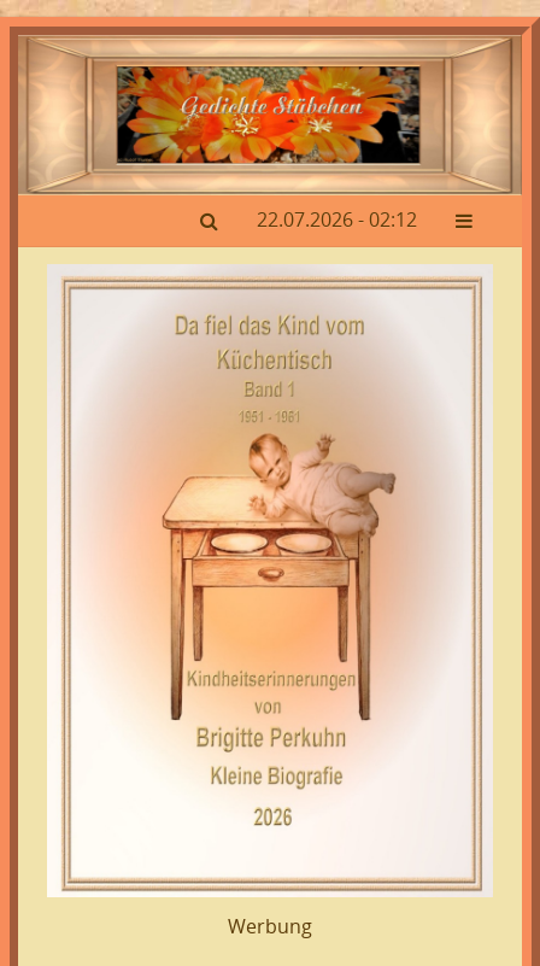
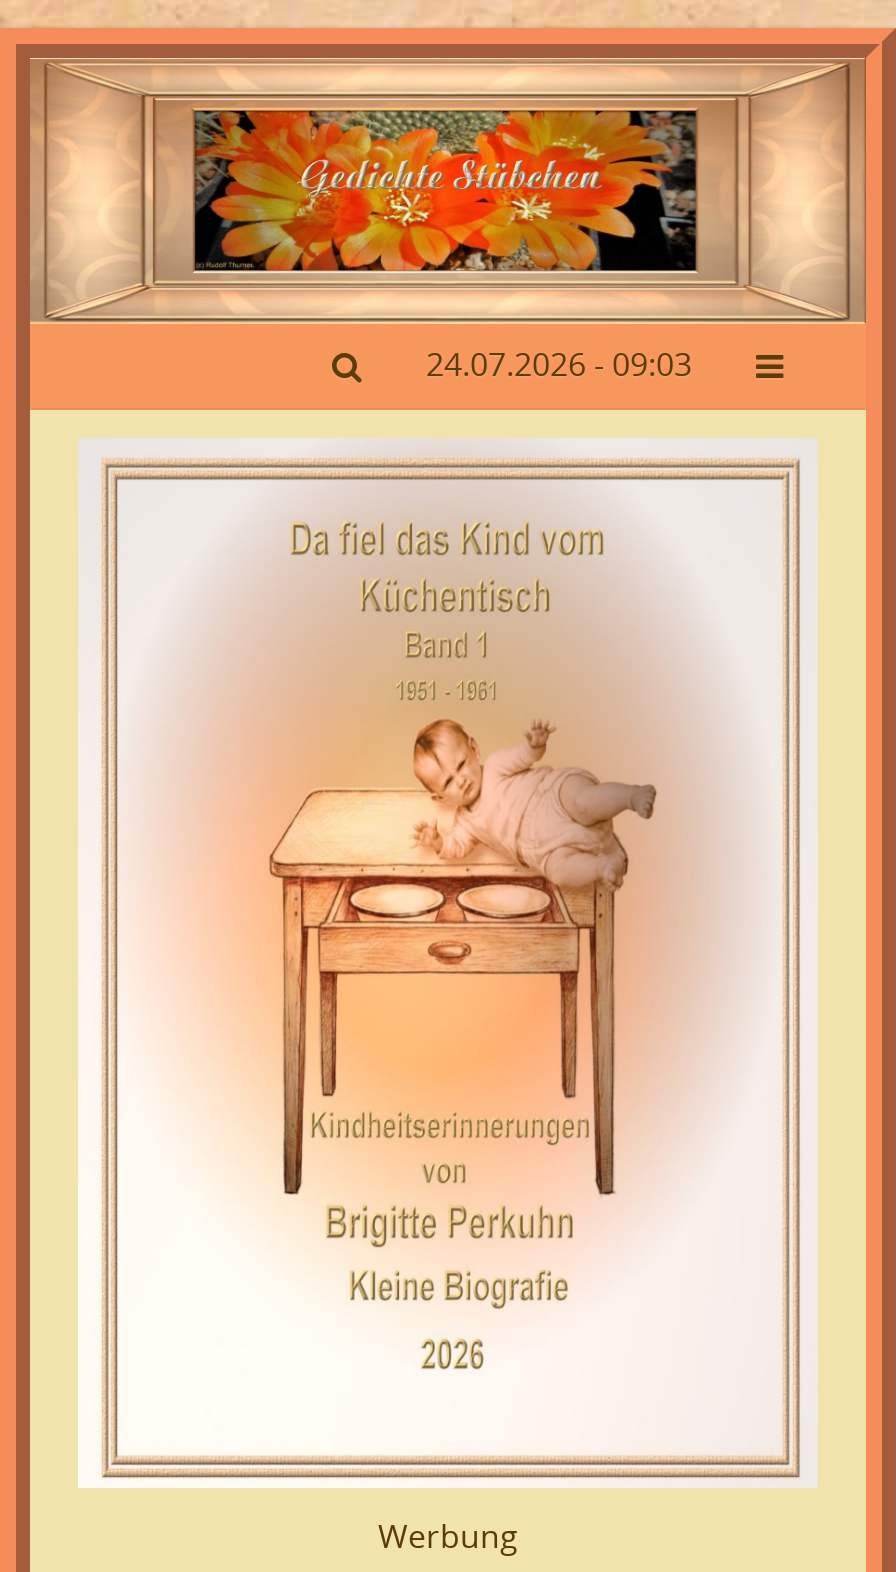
- 22.07.2026 - 02:12
+ 24.07.2026 - 09:03
